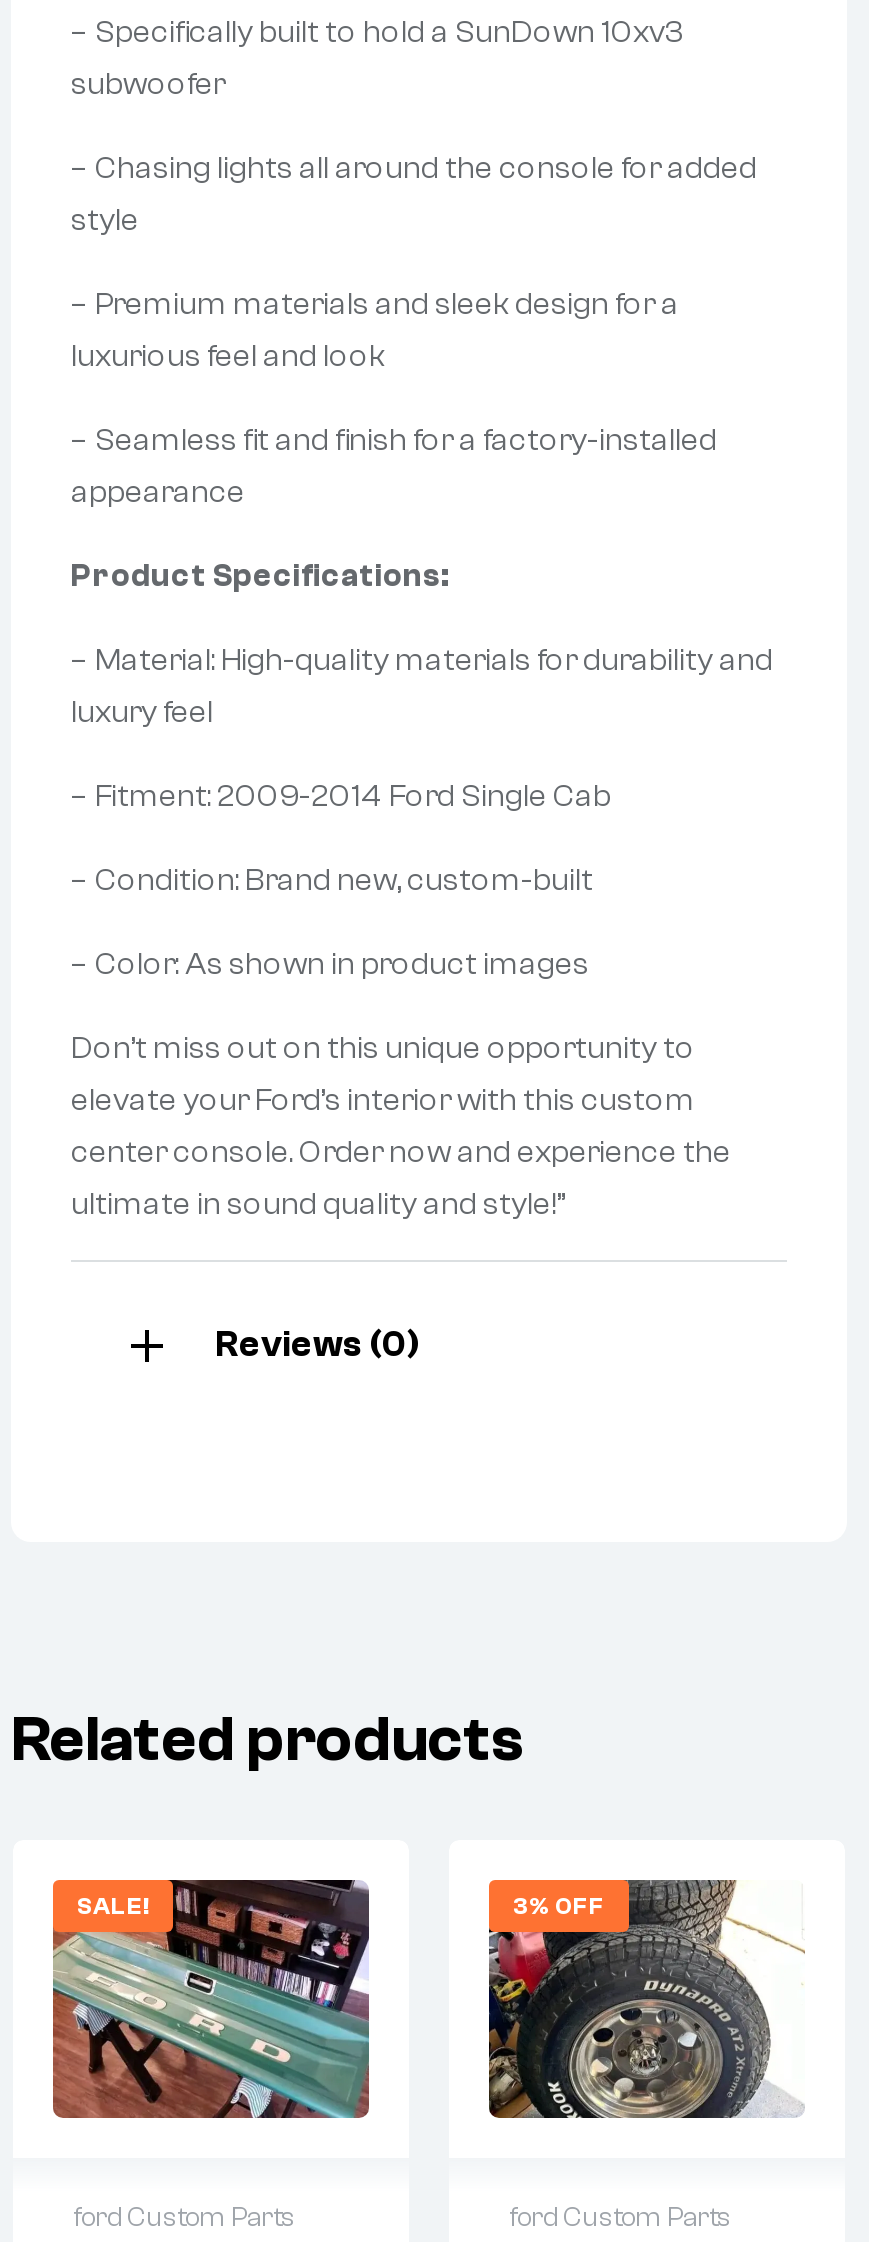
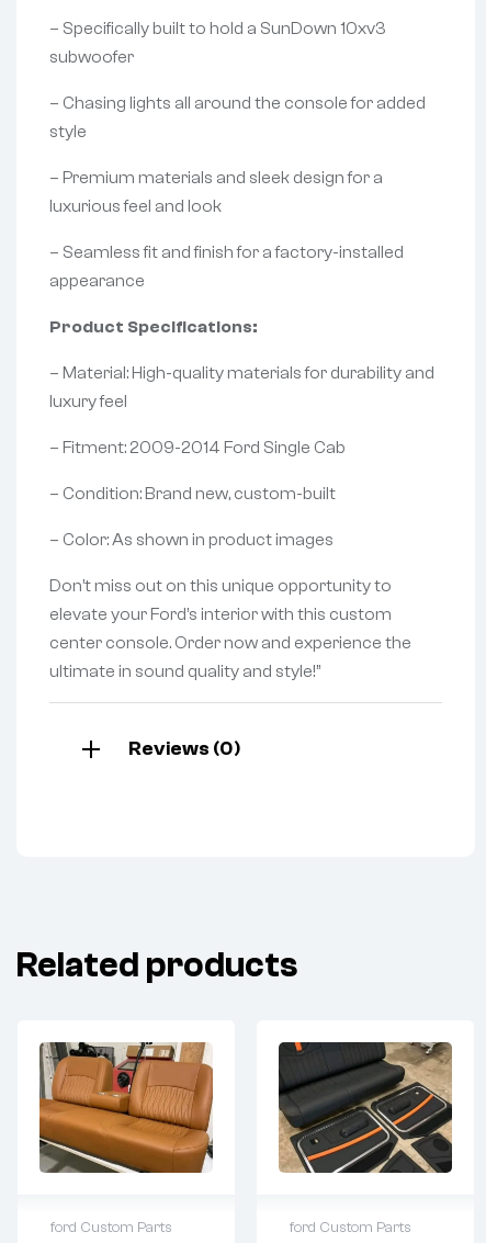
- [image]
+ [image]

- [image]
+ [image]

- SALE!

- 3% OFF
